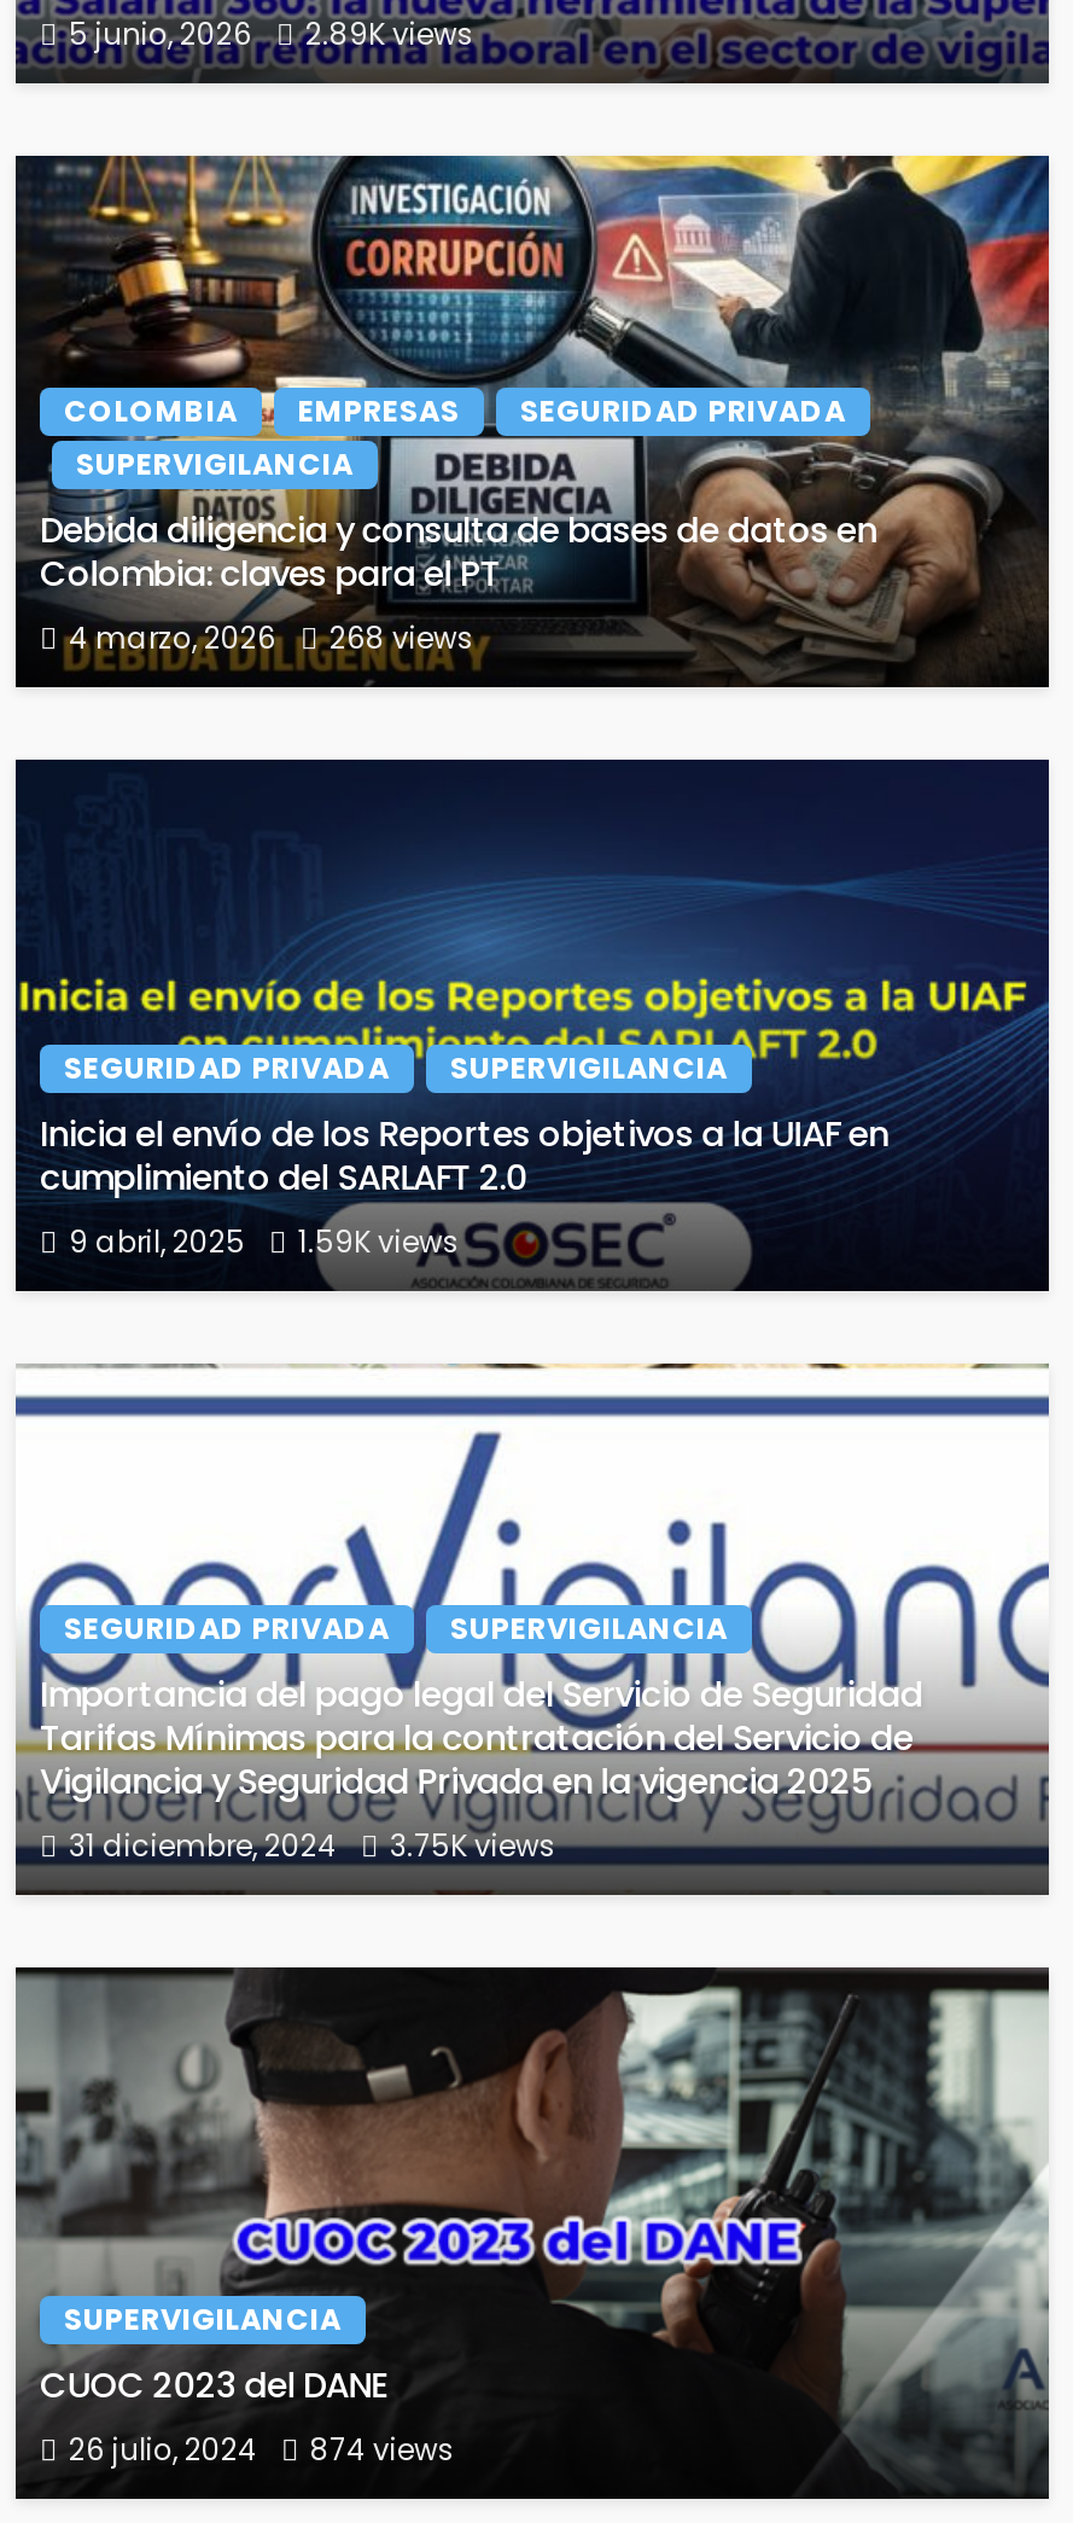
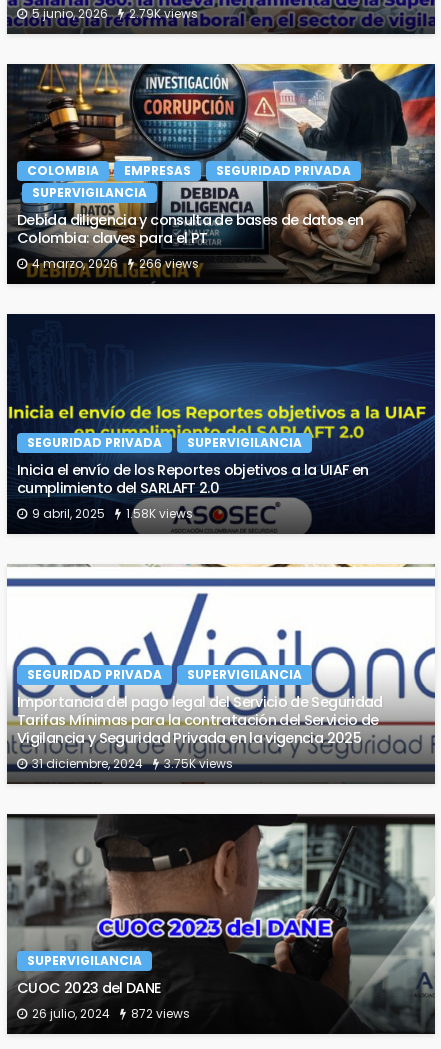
- 5 junio, 2026 2.89K views
+ 5 junio, 2026 2.79K views

- 4 marzo, 2026 268 views
+ 4 marzo, 2026 266 views

- 9 abril, 2025 1.59K views
+ 9 abril, 2025 1.58K views

- 26 julio, 2024 874 views
+ 26 julio, 2024 872 views
